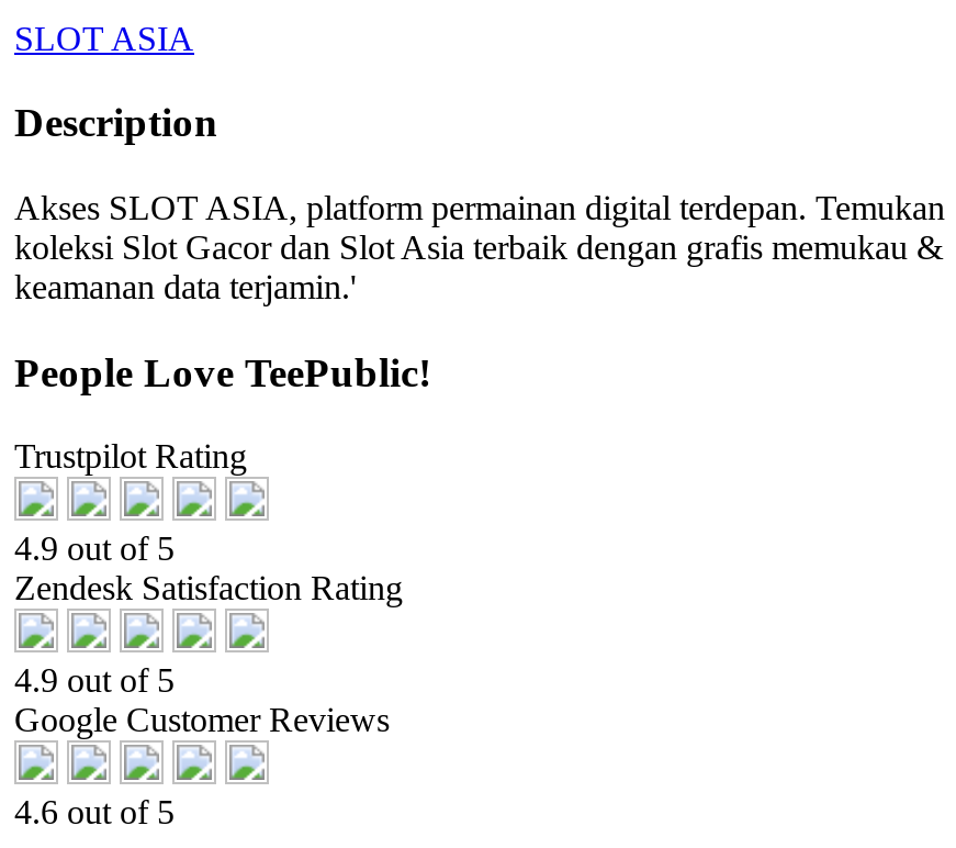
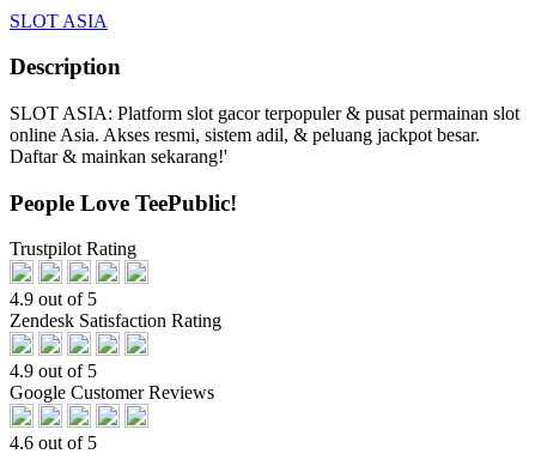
- Akses SLOT ASIA, platform permainan digital terdepan. Temukan
- koleksi Slot Gacor dan Slot Asia terbaik dengan grafis memukau &
- keamanan data terjamin.'
+ SLOT ASIA: Platform slot gacor terpopuler & pusat permainan slot
+ online Asia. Akses resmi, sistem adil, & peluang jackpot besar.
+ Daftar & mainkan sekarang!'
